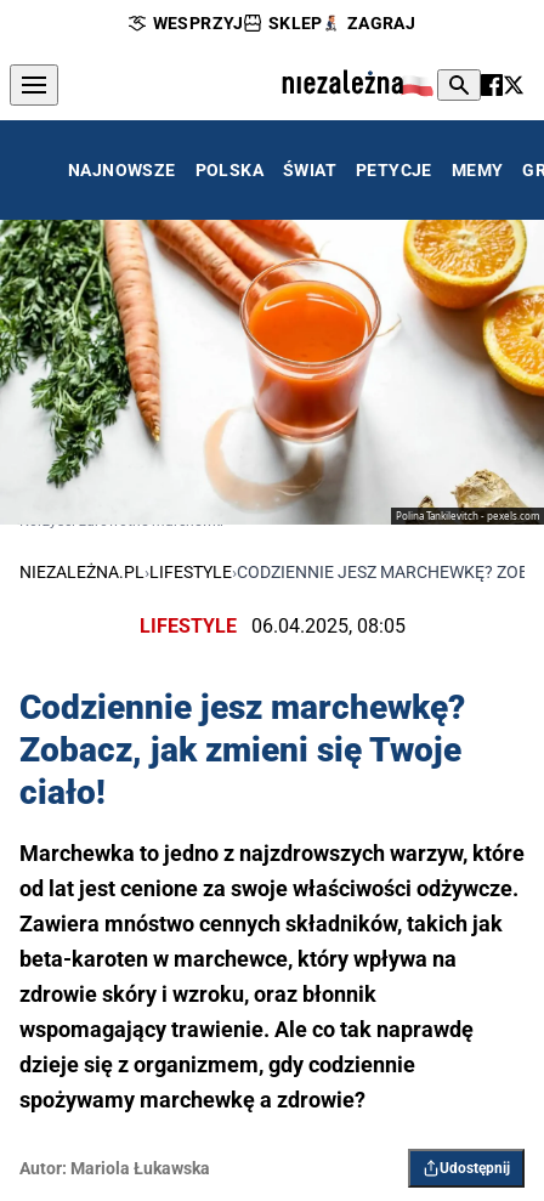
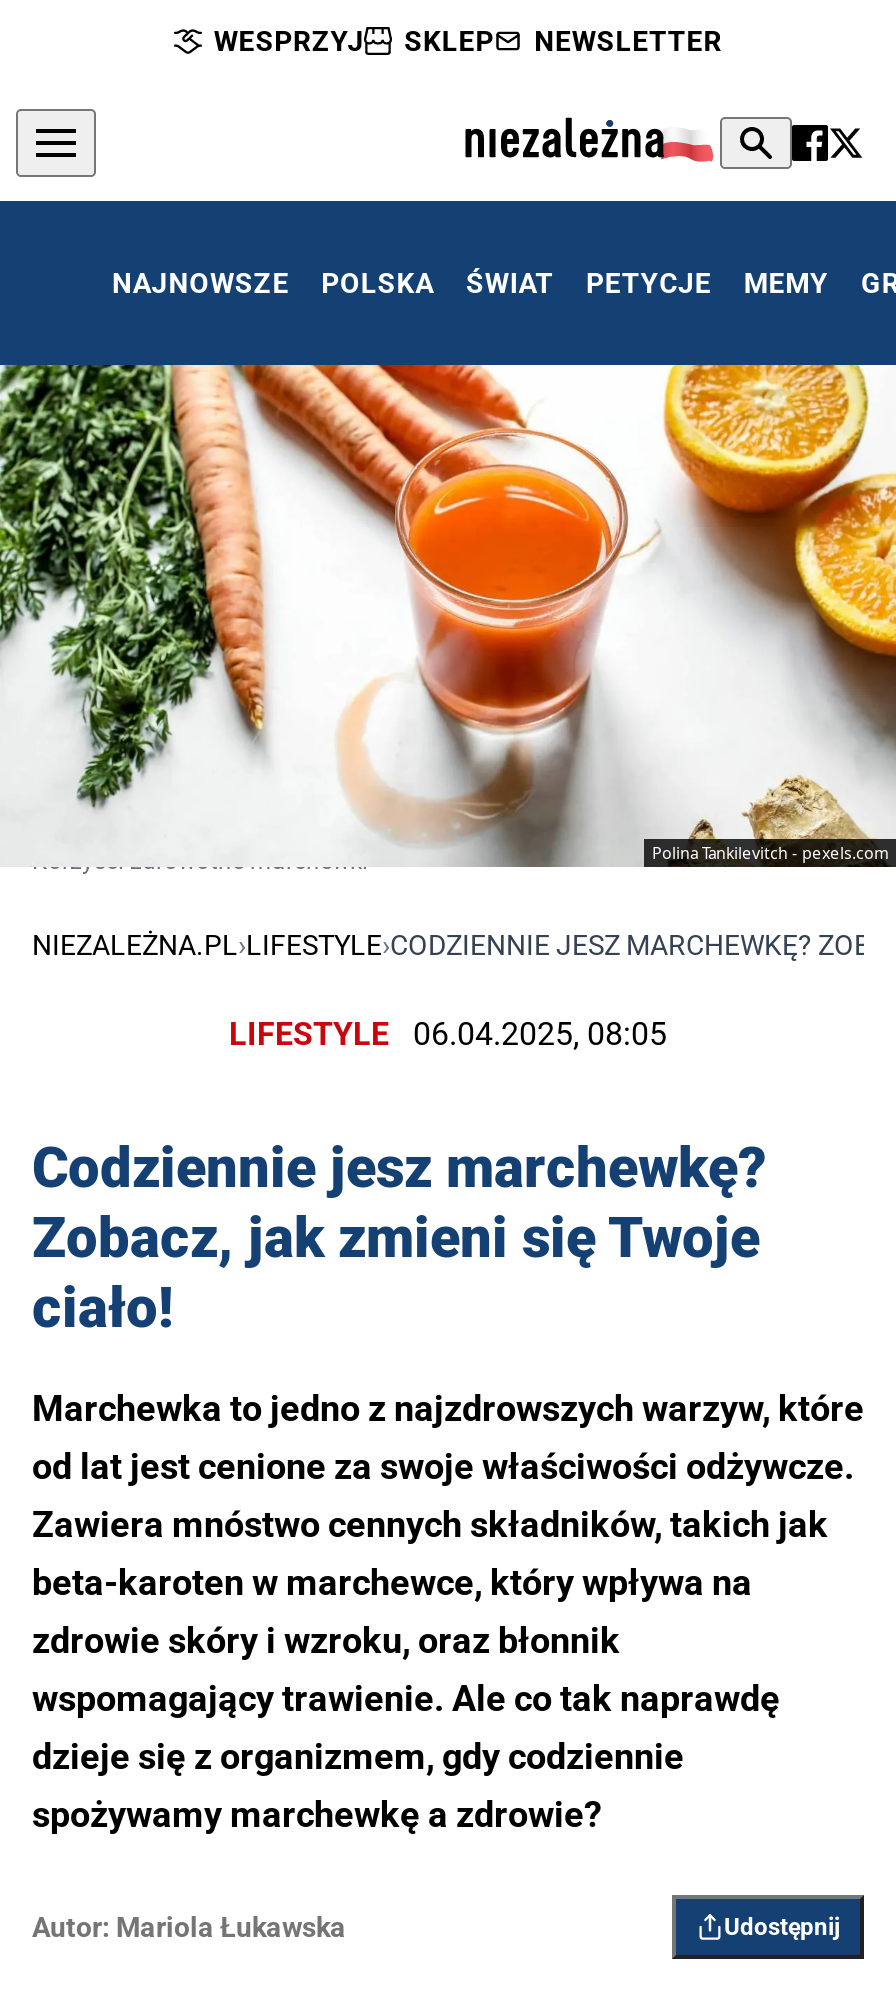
- ZAGRAJ
+ NEWSLETTER
